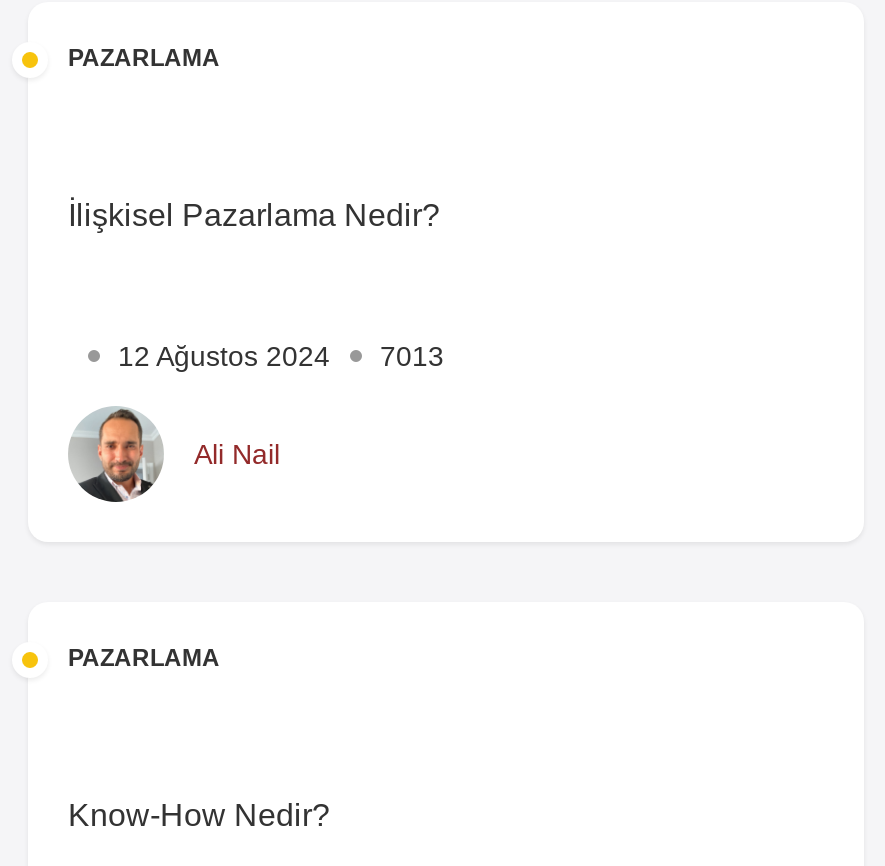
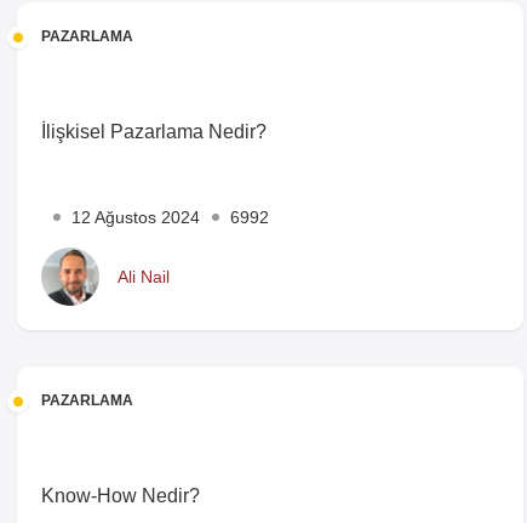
- 12 Ağustos 2024 7013
+ 12 Ağustos 2024 6992
